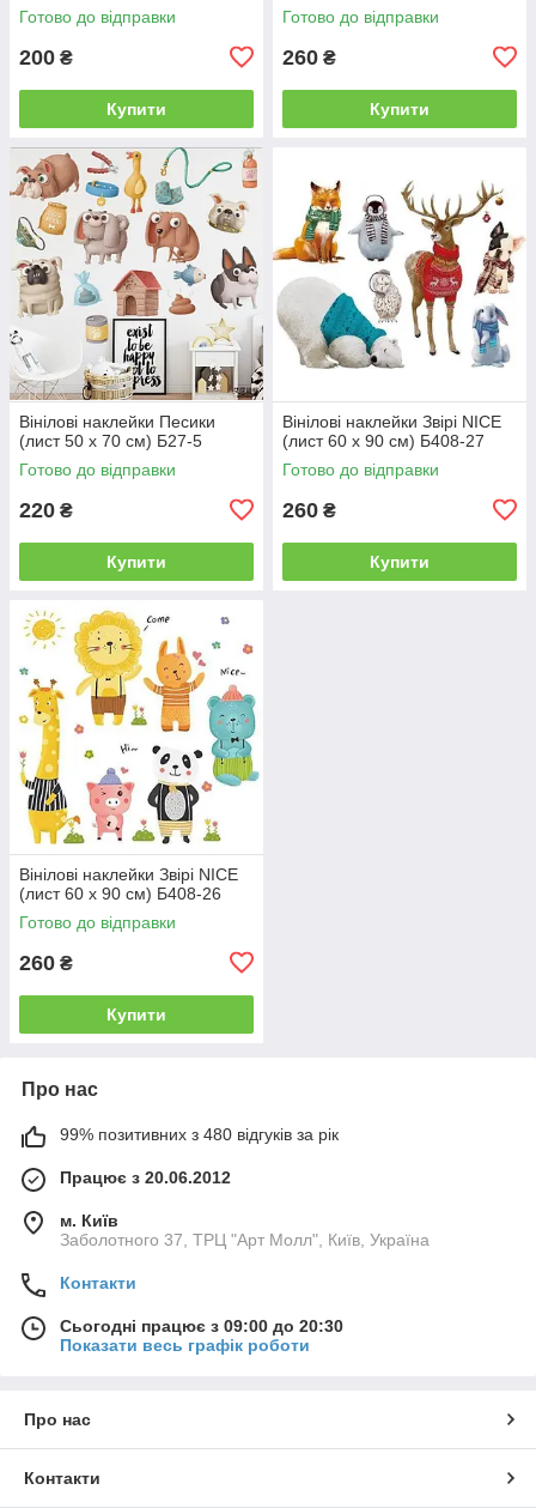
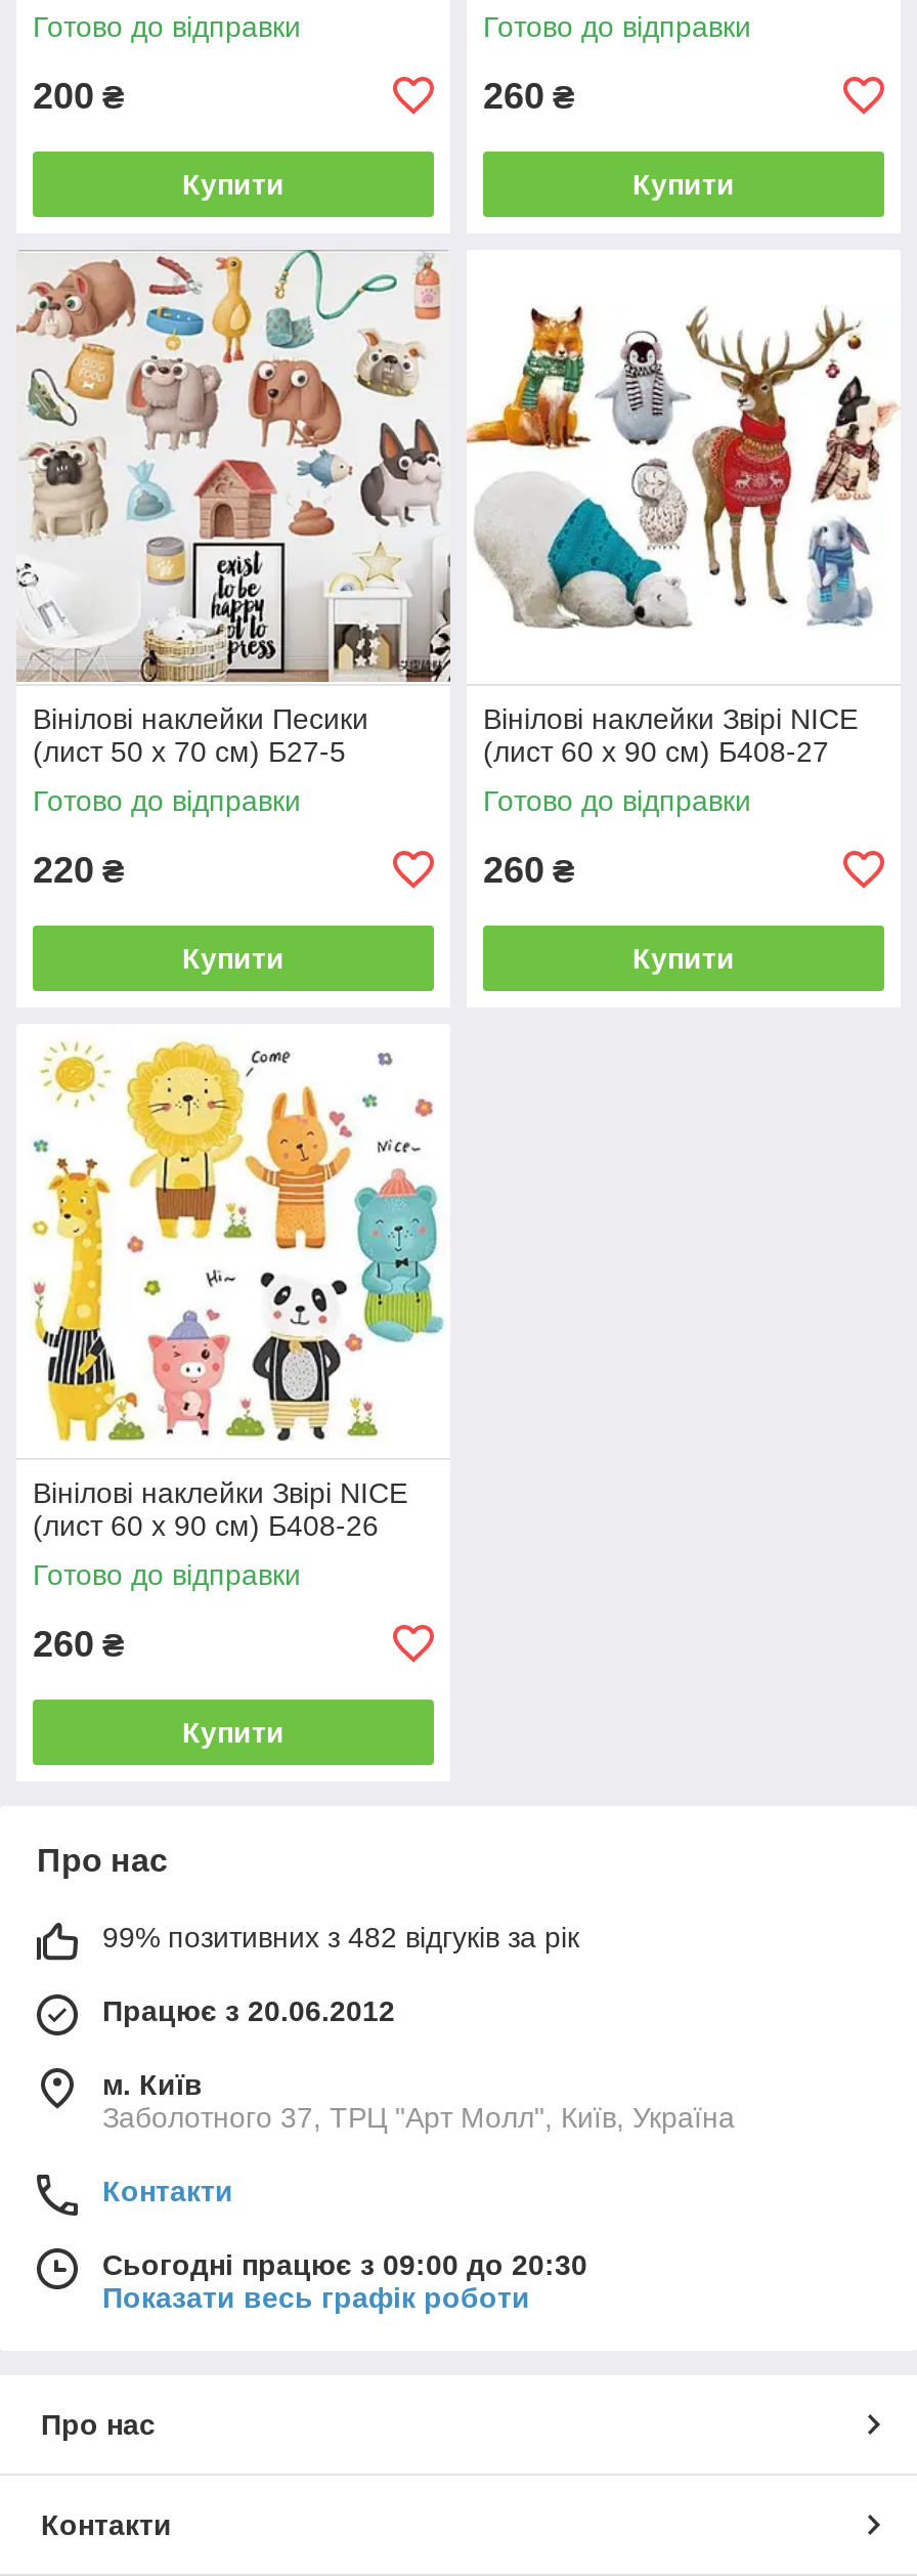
- 99% позитивних з 480 відгуків за рік
+ 99% позитивних з 482 відгуків за рік
